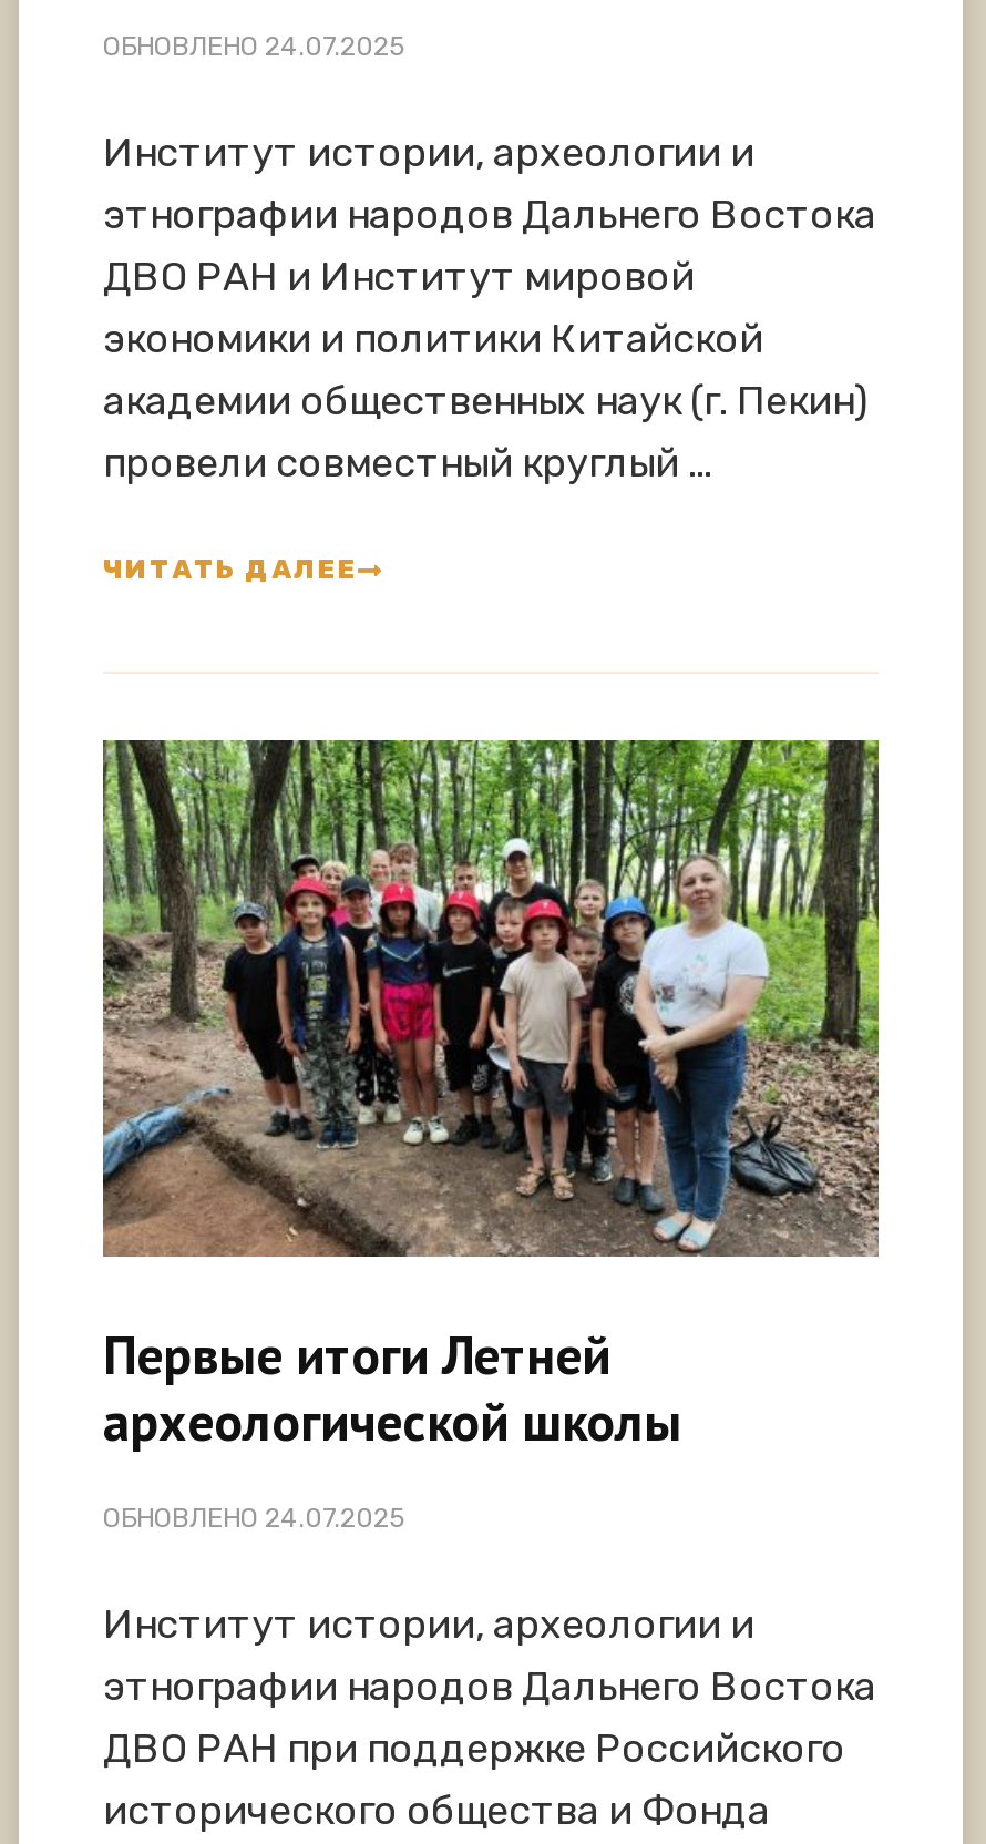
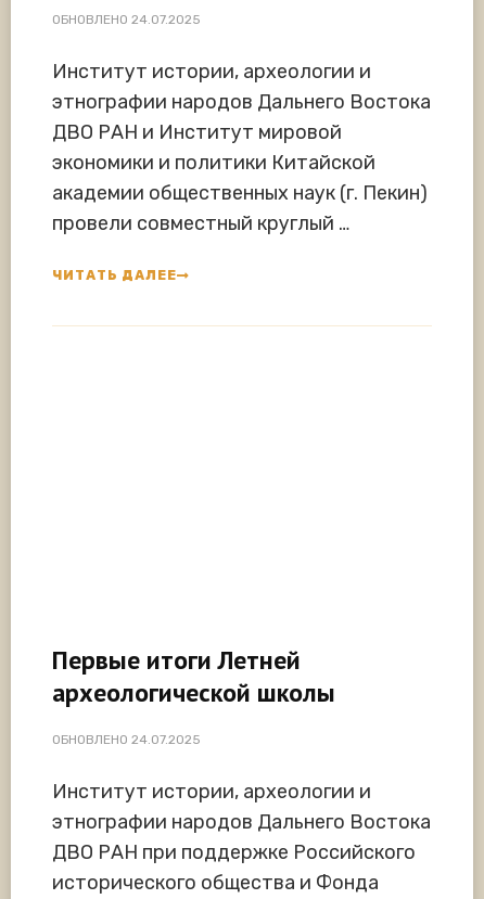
- [image]
